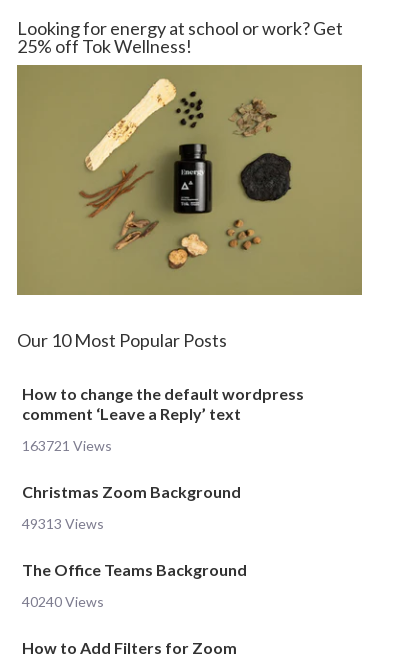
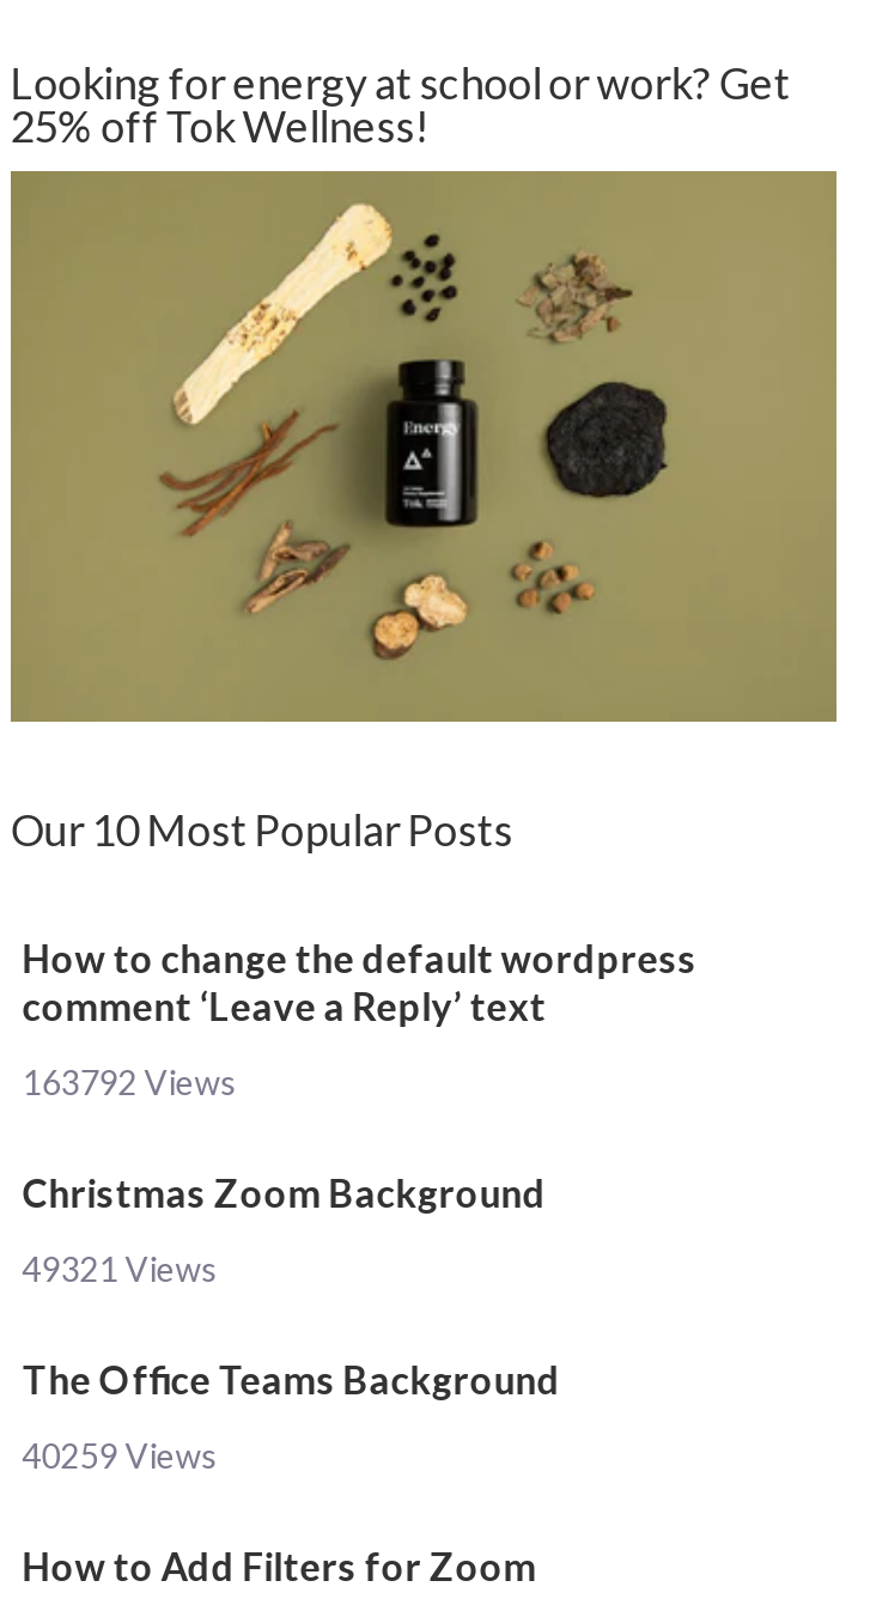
- 163721 Views
+ 163792 Views

- 49313 Views
+ 49321 Views

- 40240 Views
+ 40259 Views
